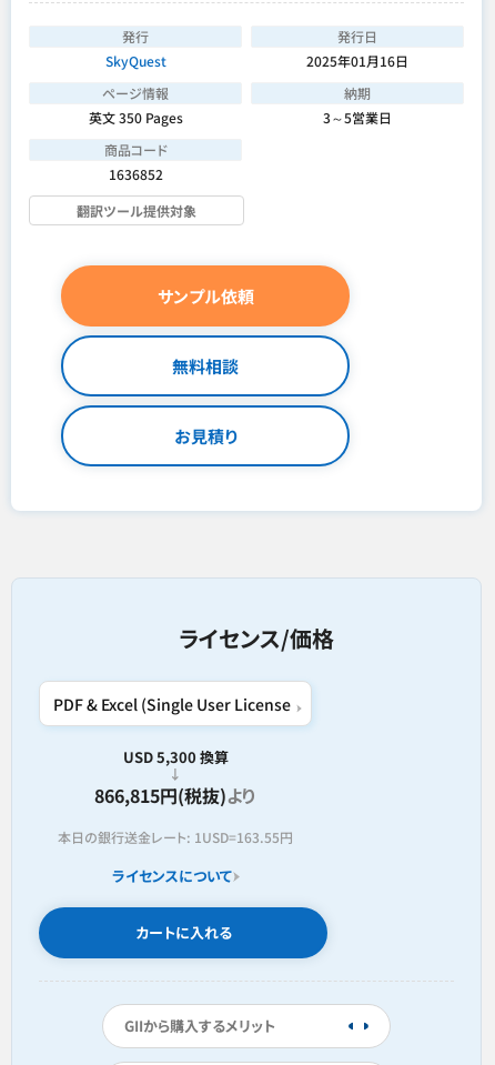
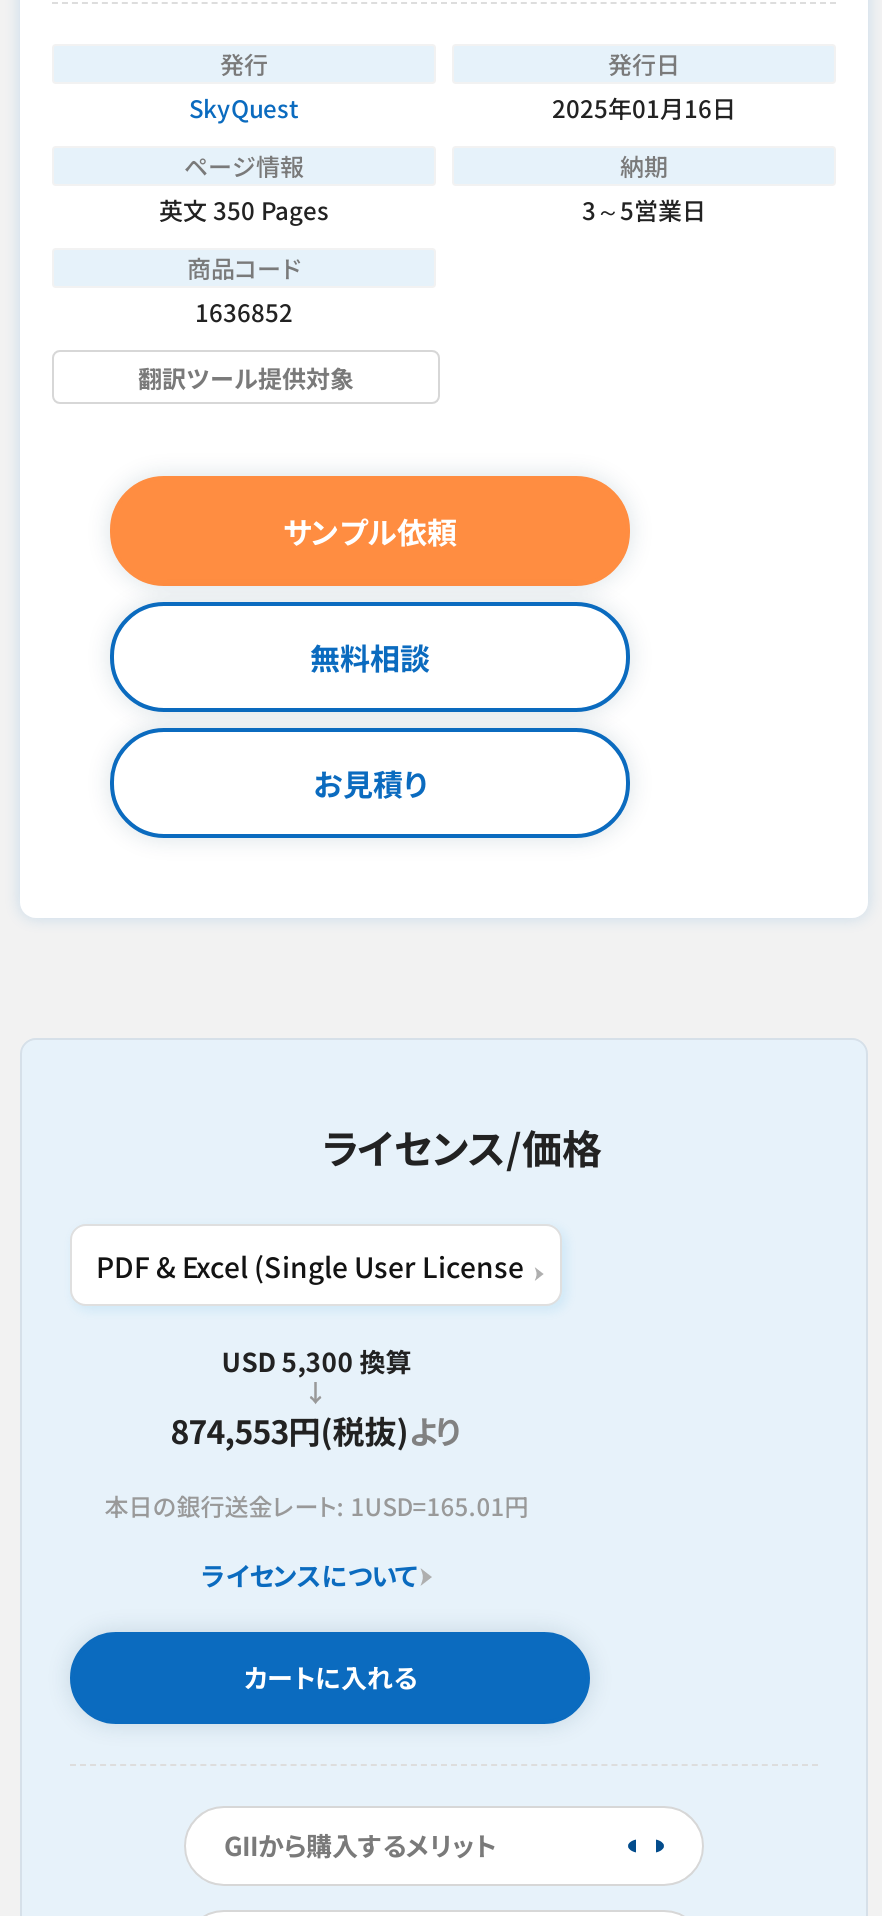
- 866,815円(税抜)より
+ 874,553円(税抜)より

- 本日の銀行送金レート: 1USD=163.55円
+ 本日の銀行送金レート: 1USD=165.01円
